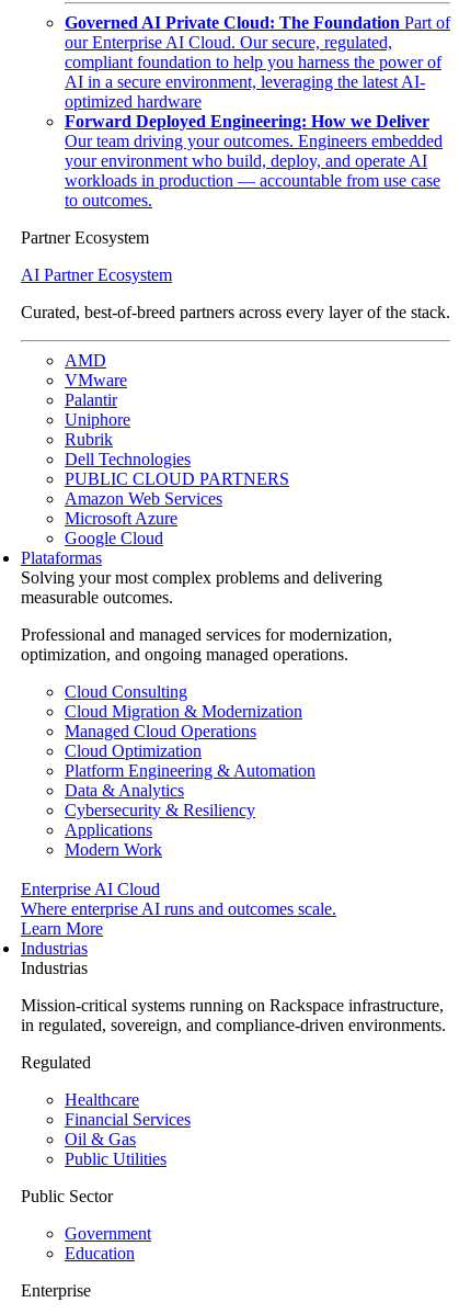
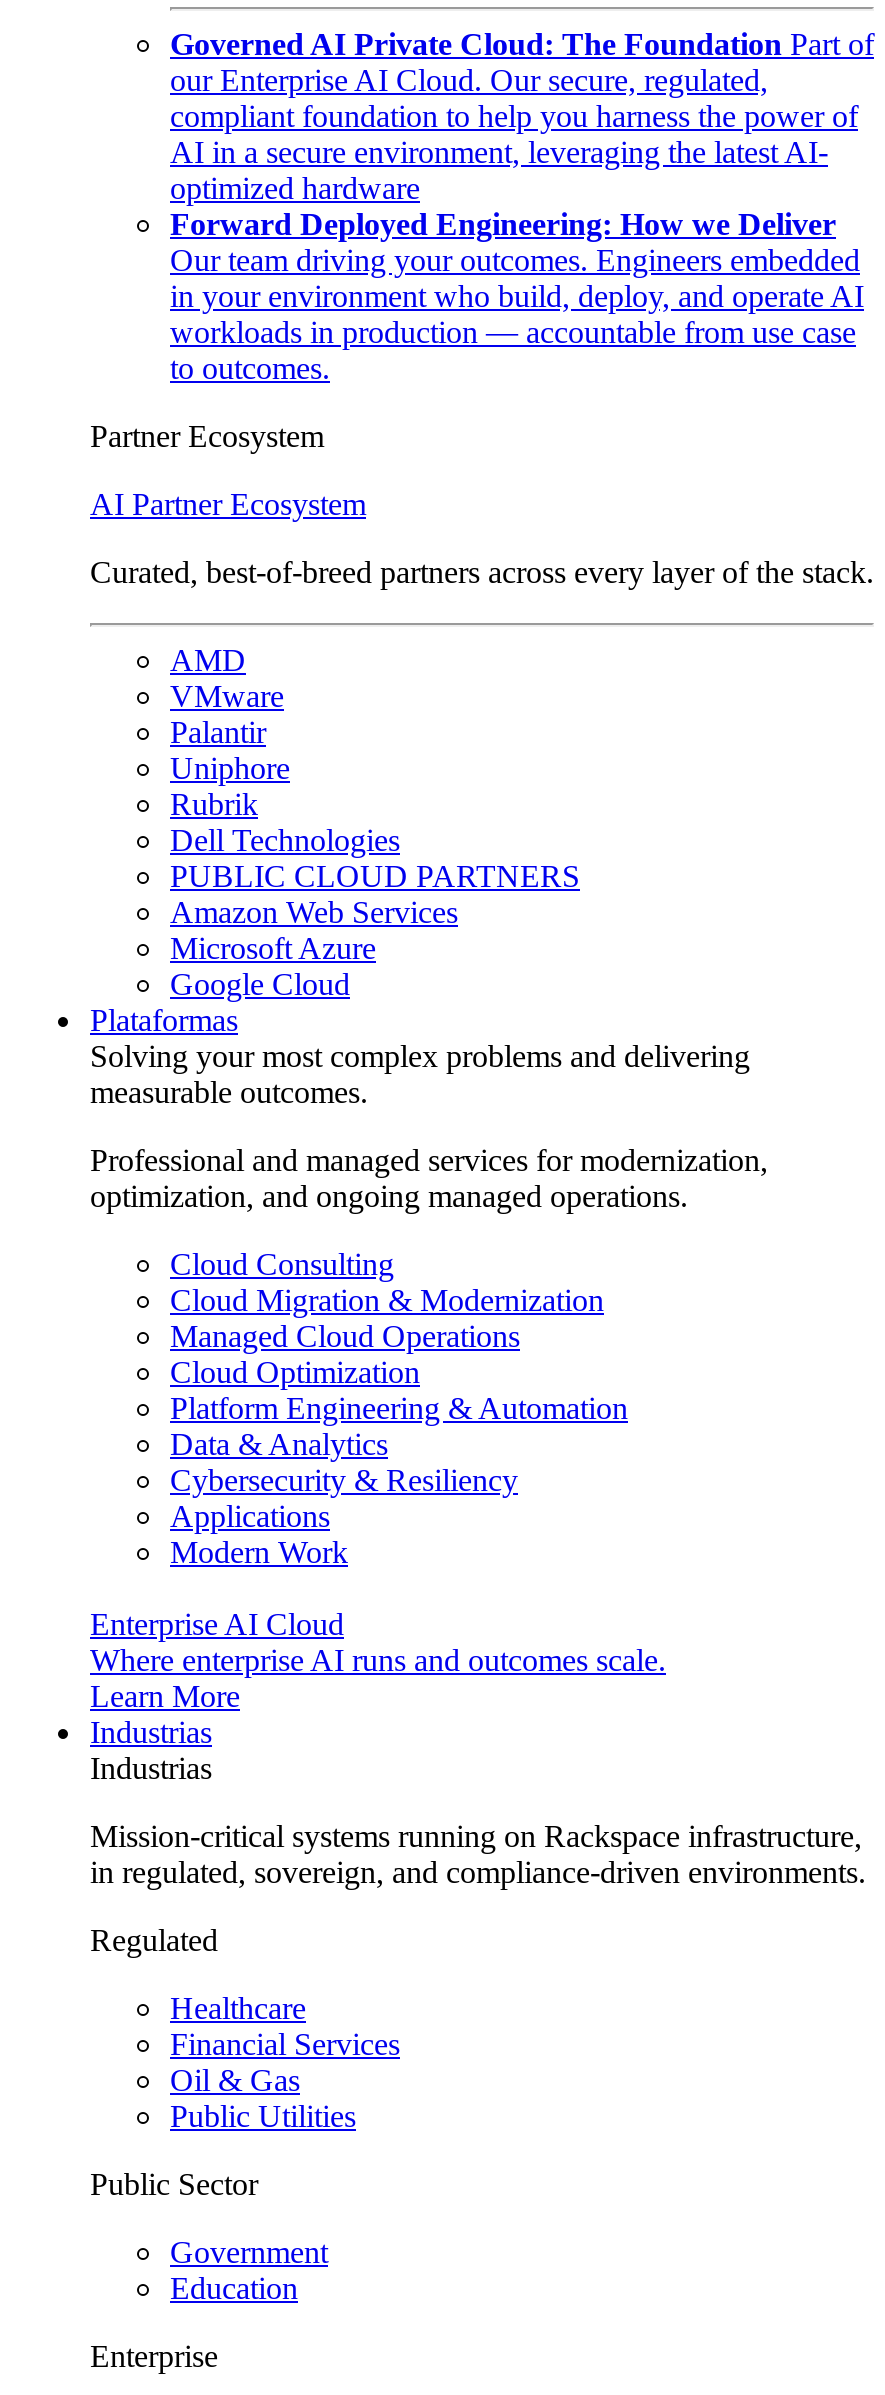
- your environment who build, deploy, and operate AI
+ in your environment who build, deploy, and operate AI
